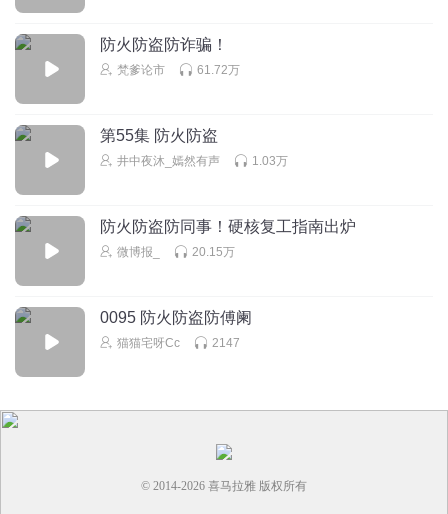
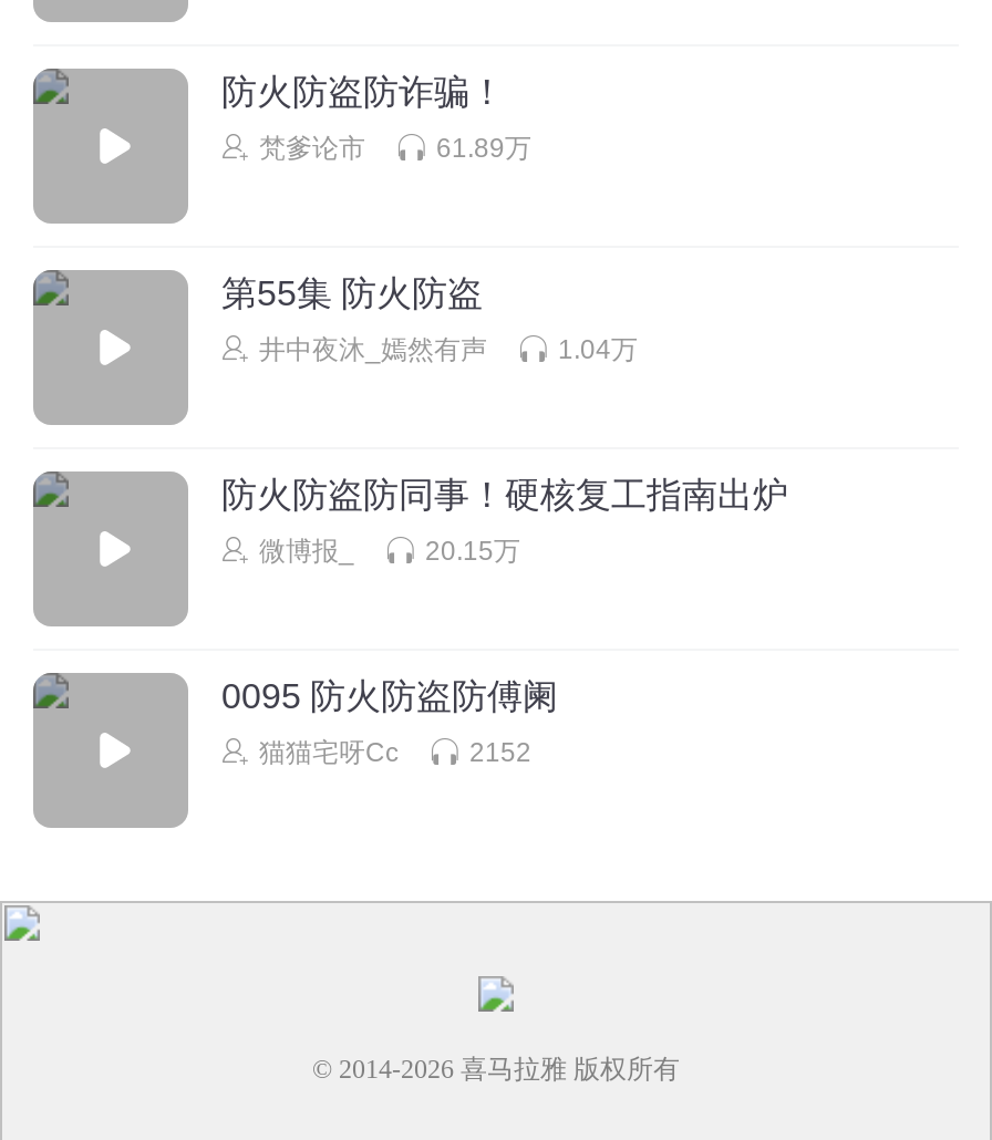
- 61.72万
+ 61.89万

- 1.03万
+ 1.04万

- 2147
+ 2152
